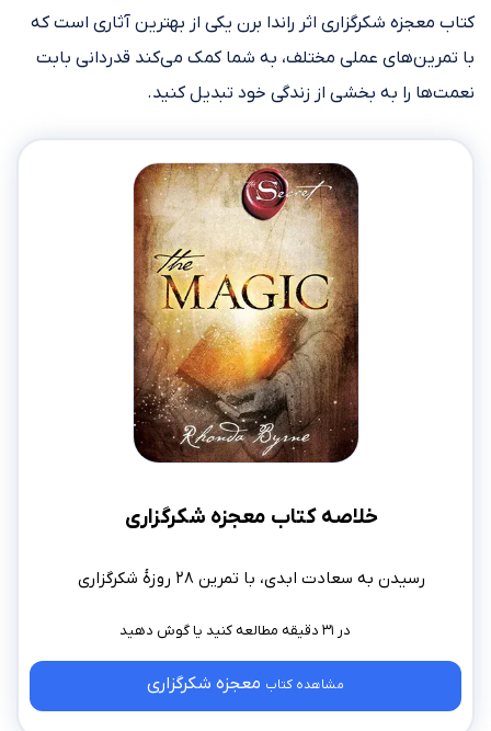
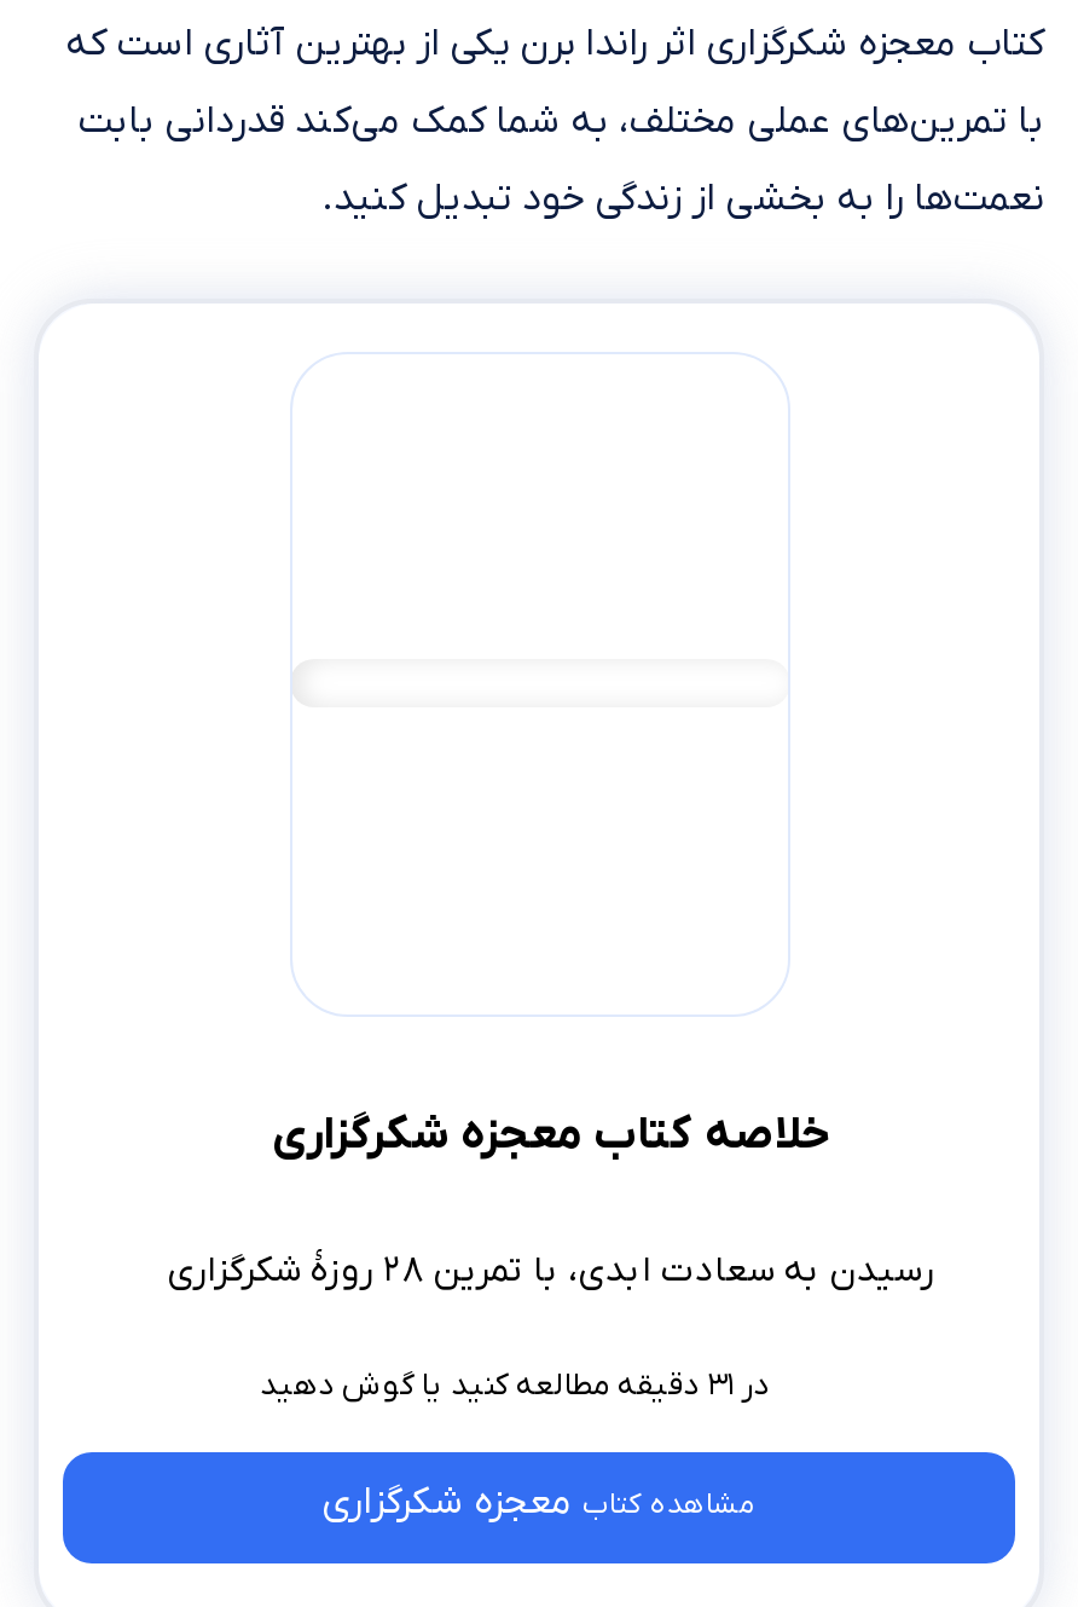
- [image]
